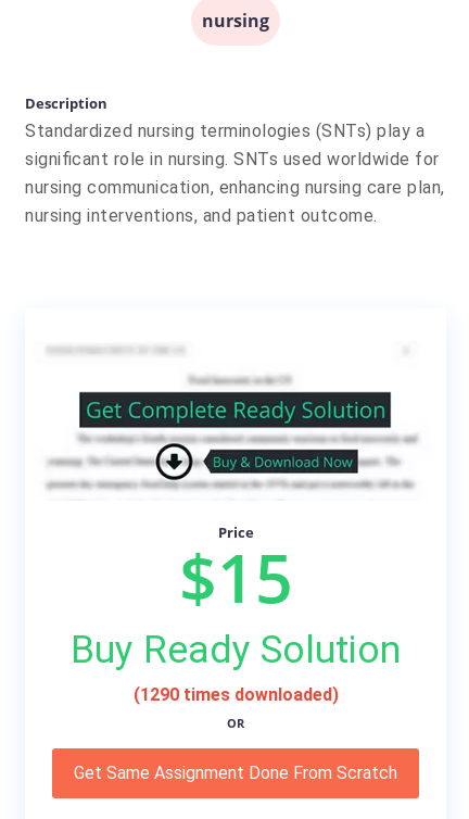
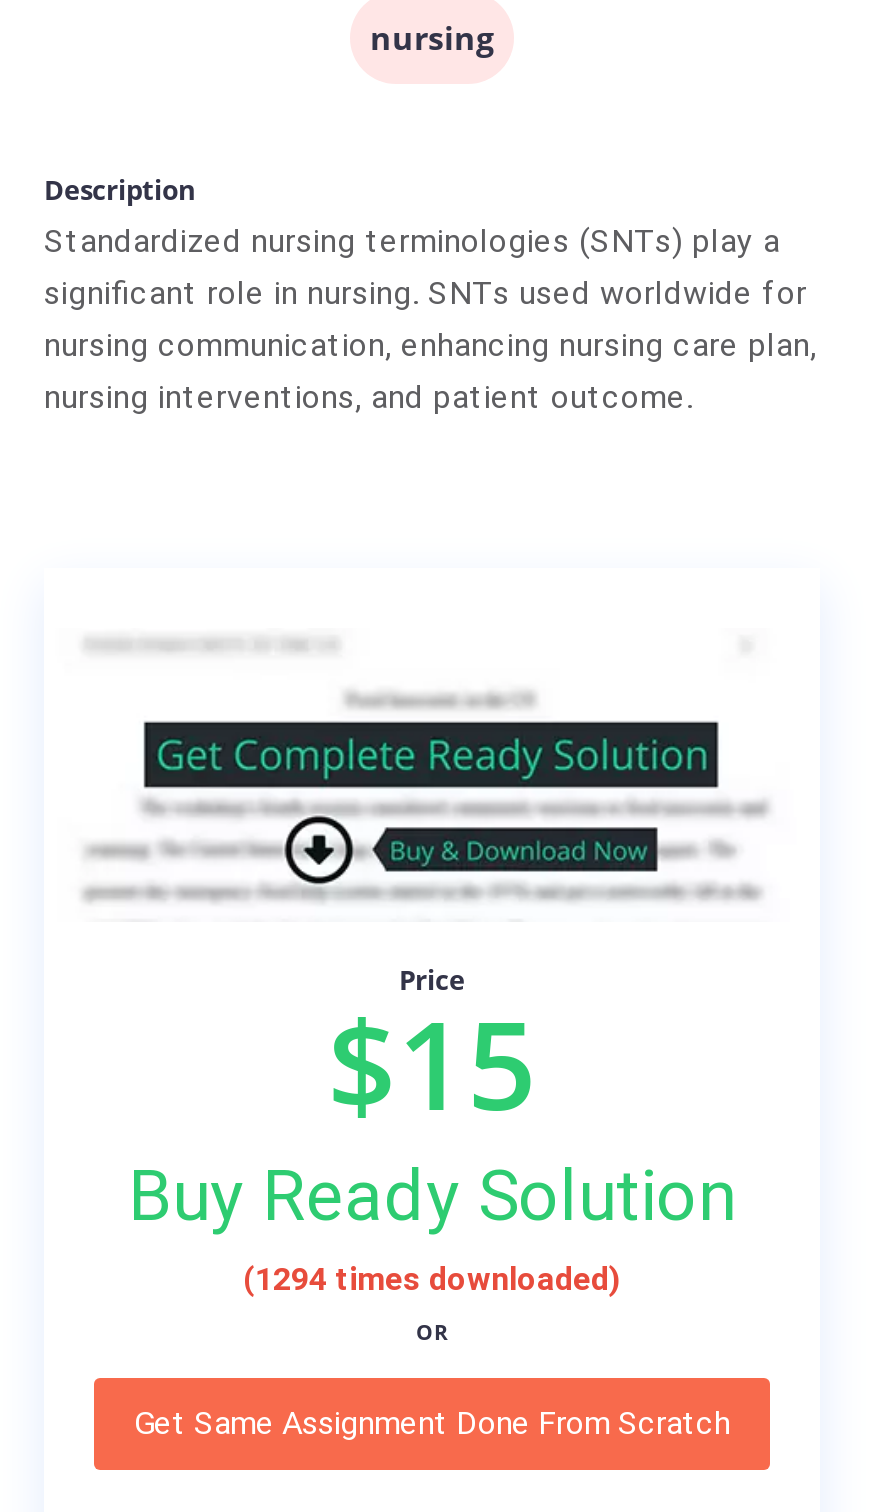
- (1290 times downloaded)
+ (1294 times downloaded)
